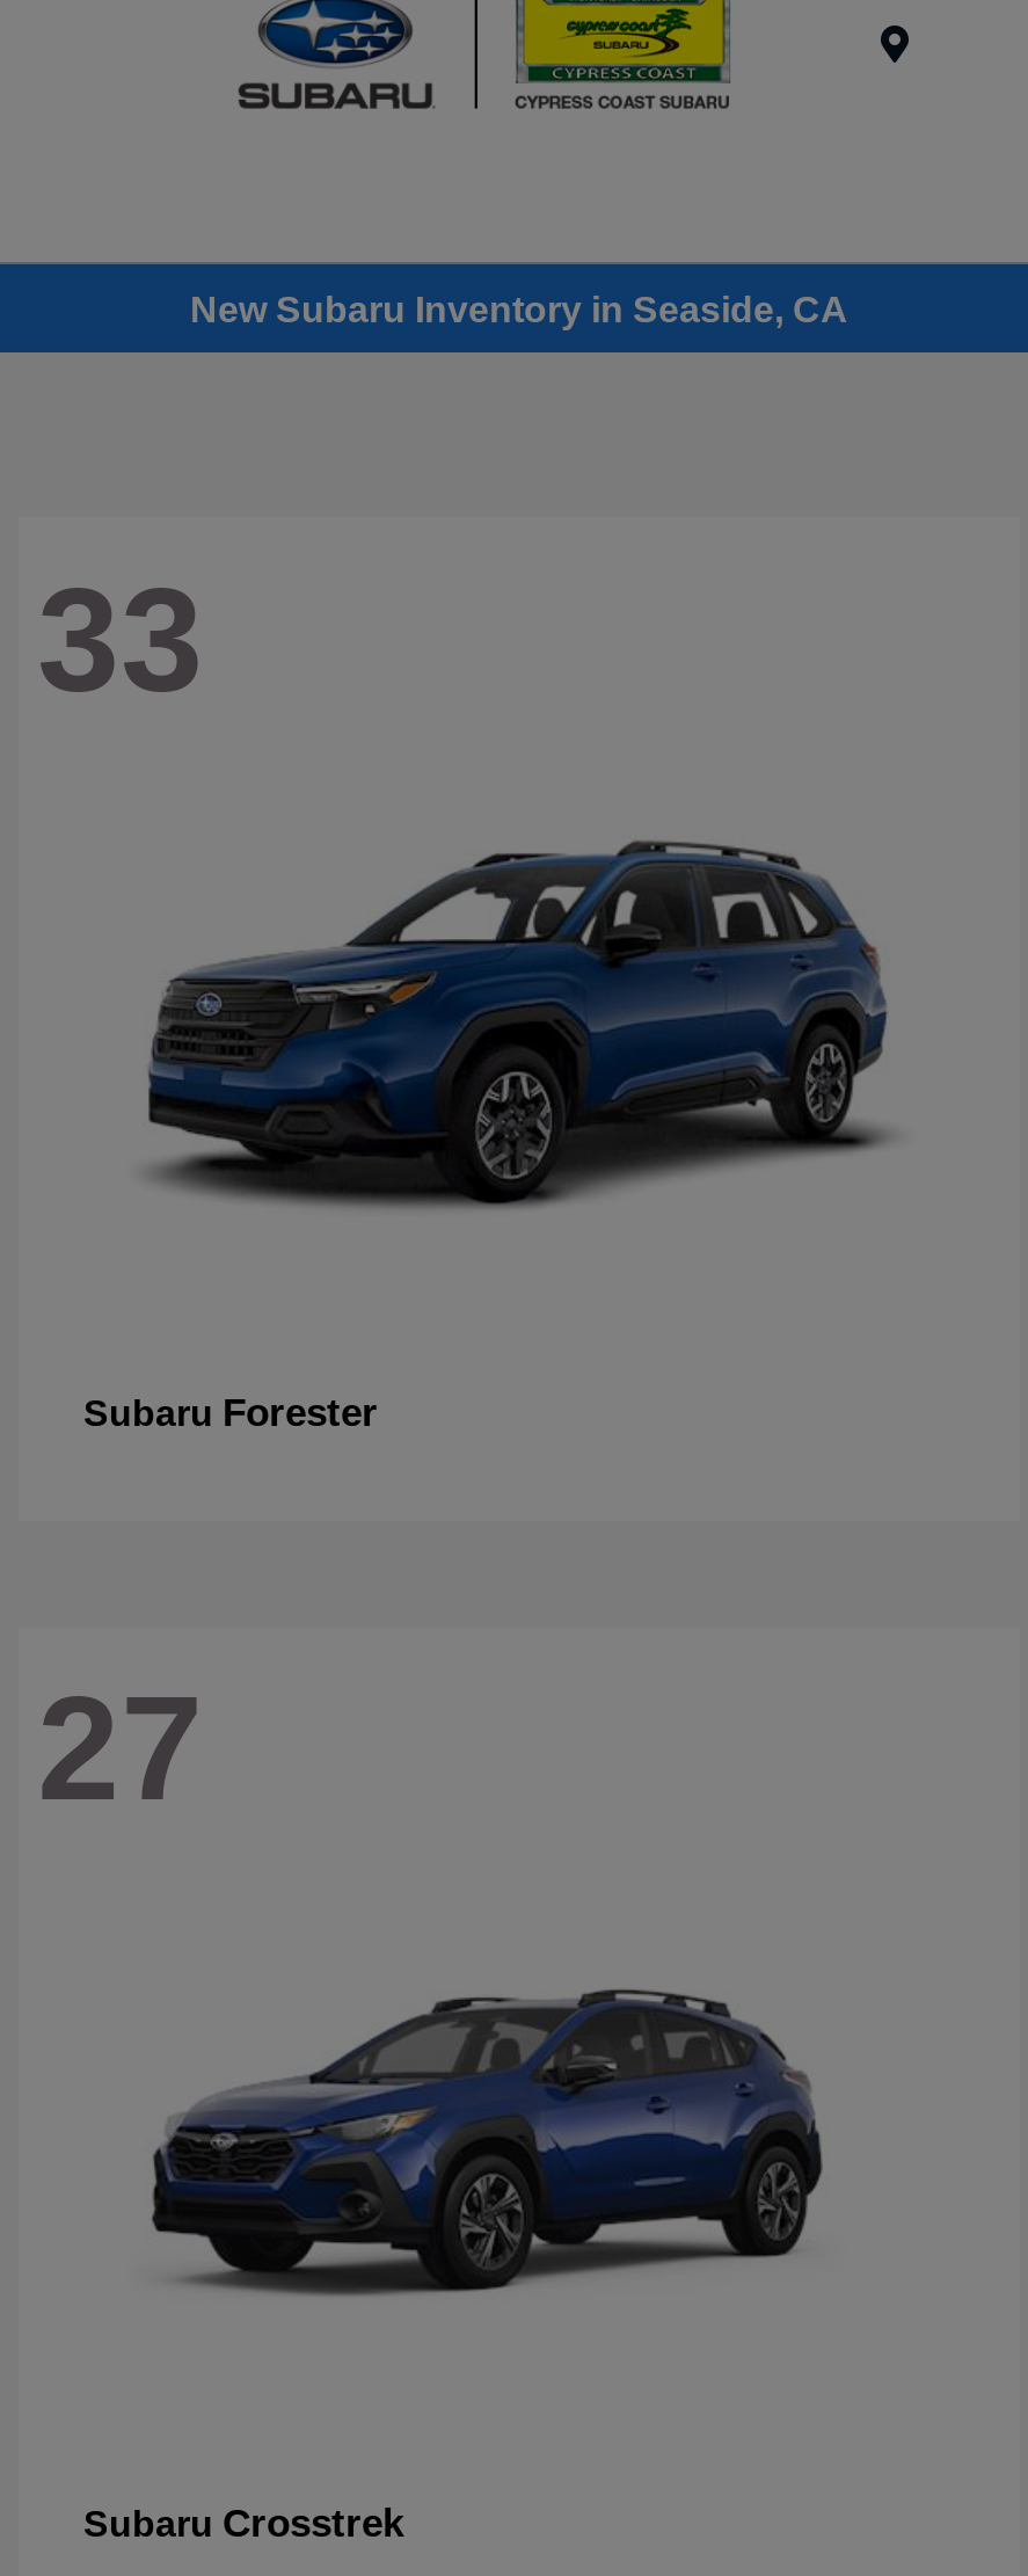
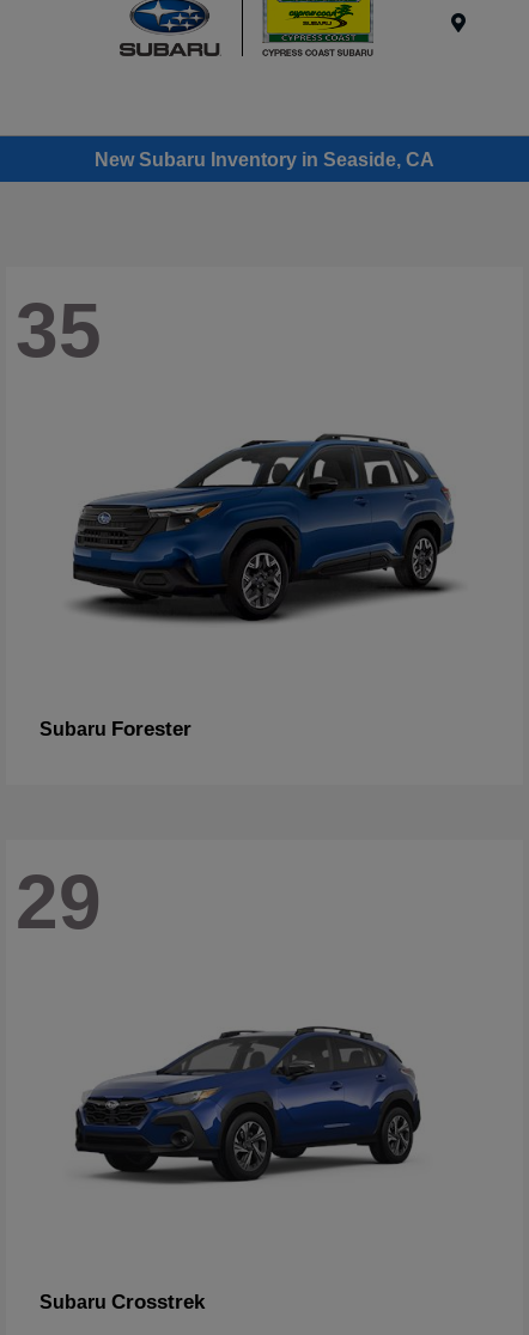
- 33
+ 35

- 27
+ 29
